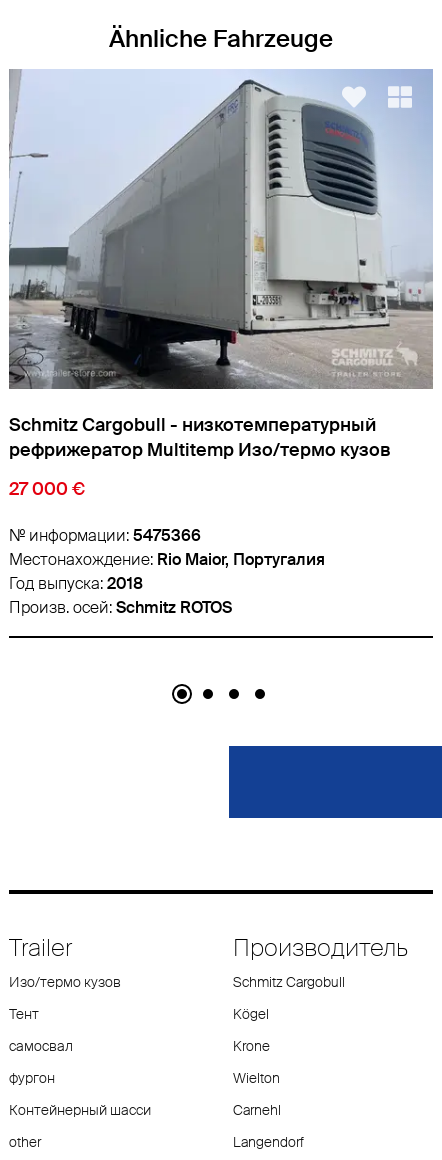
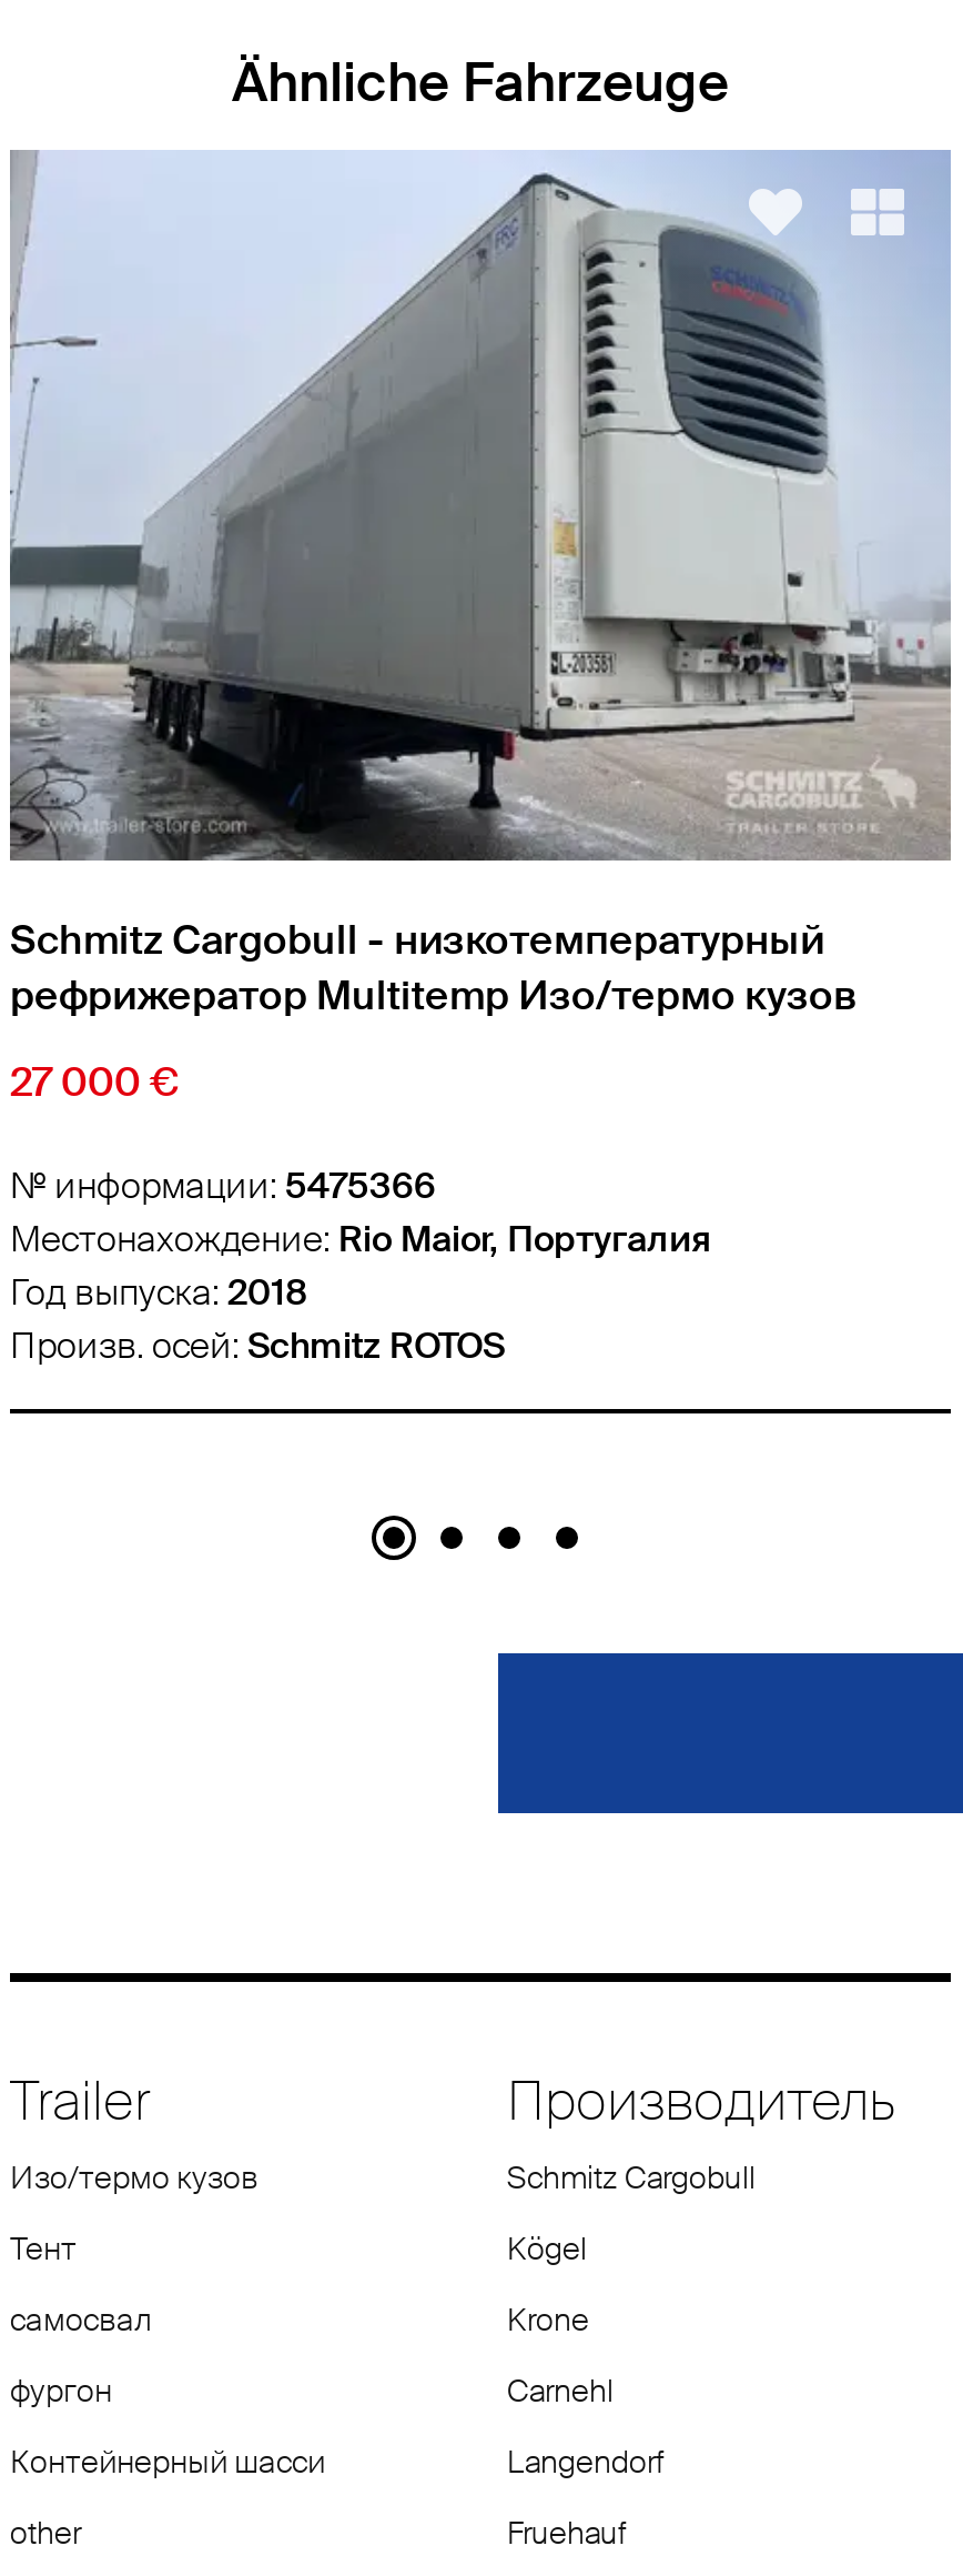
- Wielton

moved up: Carnehl | Langendorf

+ Fruehauf
